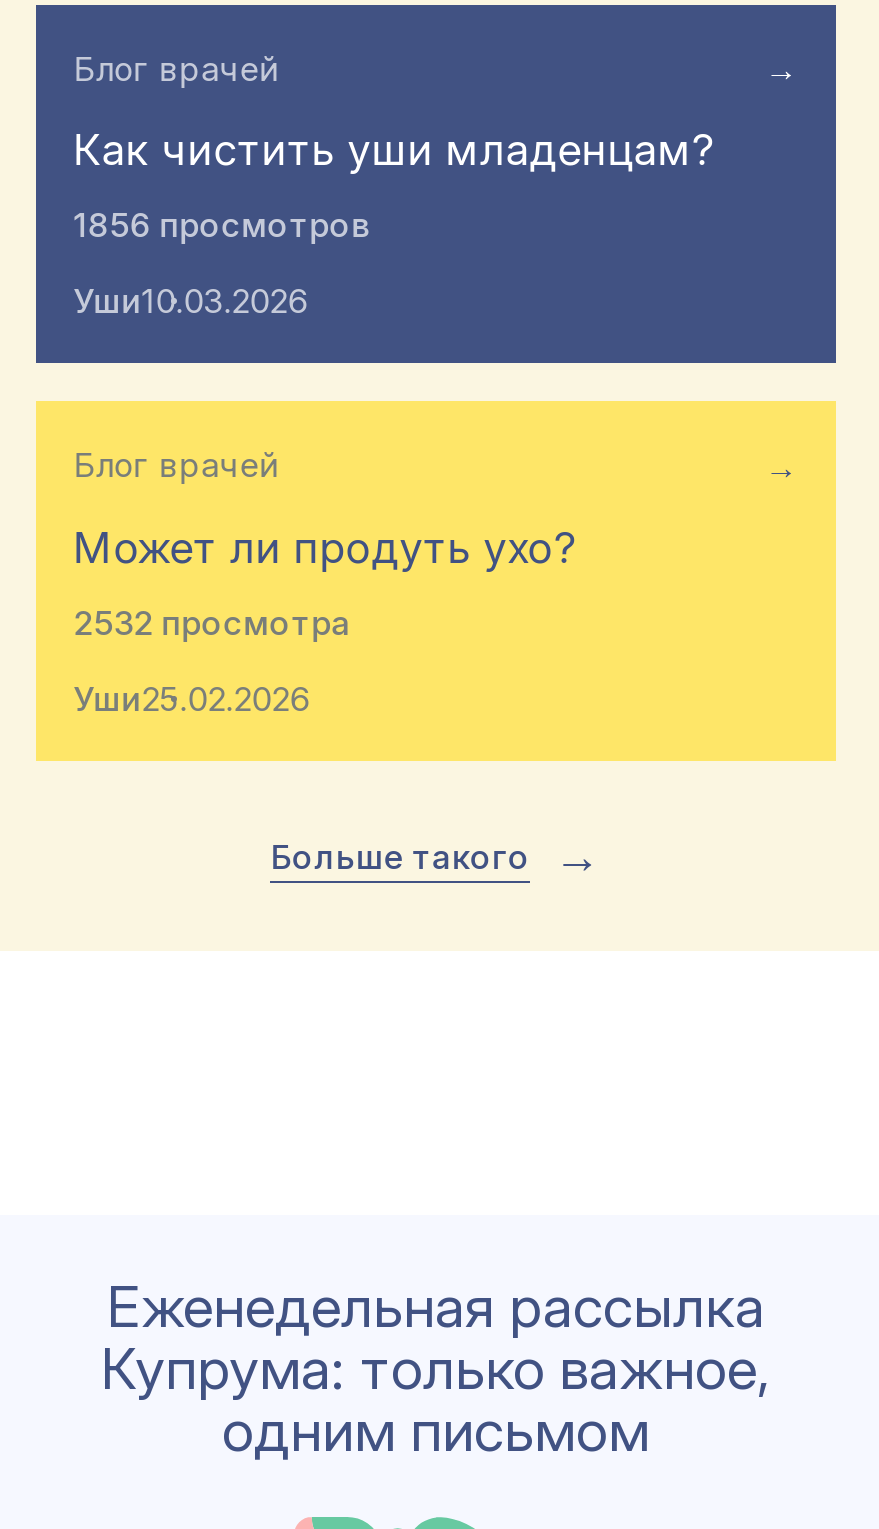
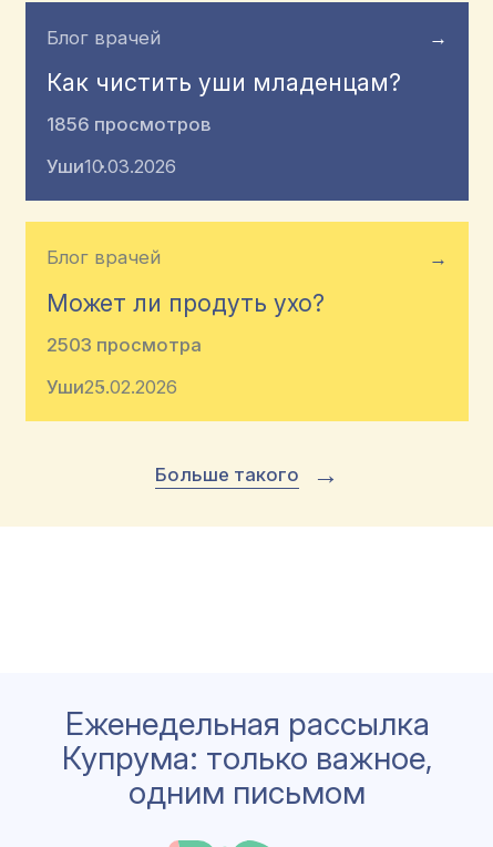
- 2532 просмотра
+ 2503 просмотра
